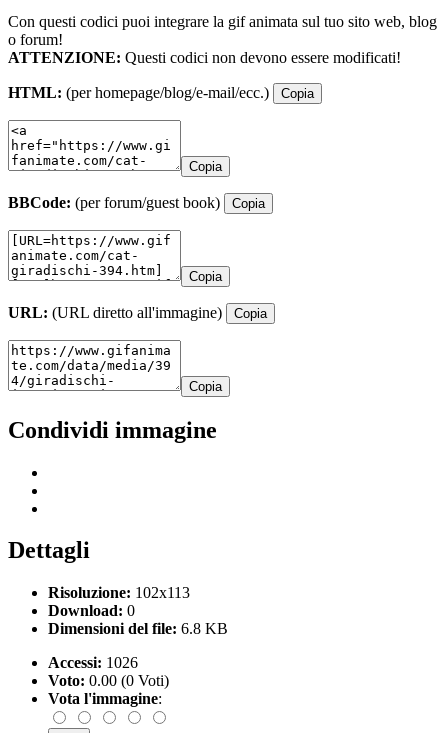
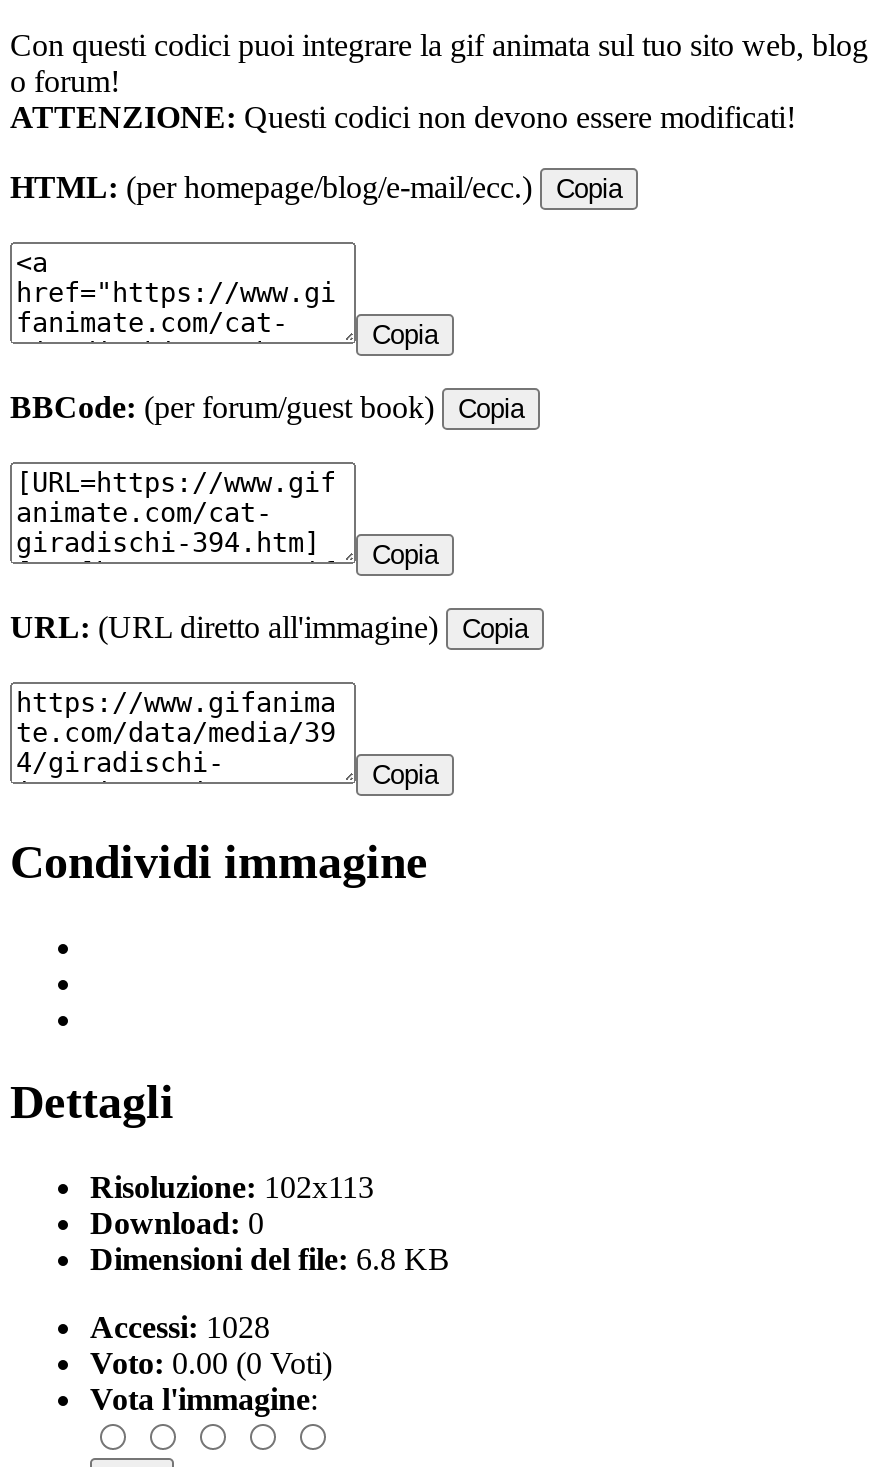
- Accessi: 1026
+ Accessi: 1028
